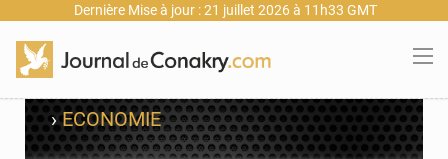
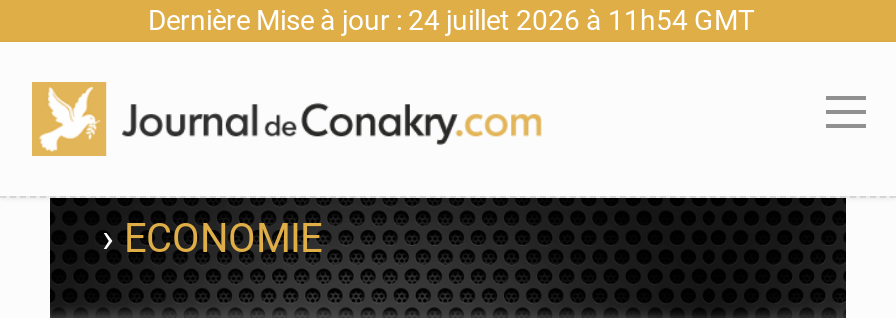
- Dernière Mise à jour : 21 juillet 2026 à 11h33 GMT
+ Dernière Mise à jour : 24 juillet 2026 à 11h54 GMT
